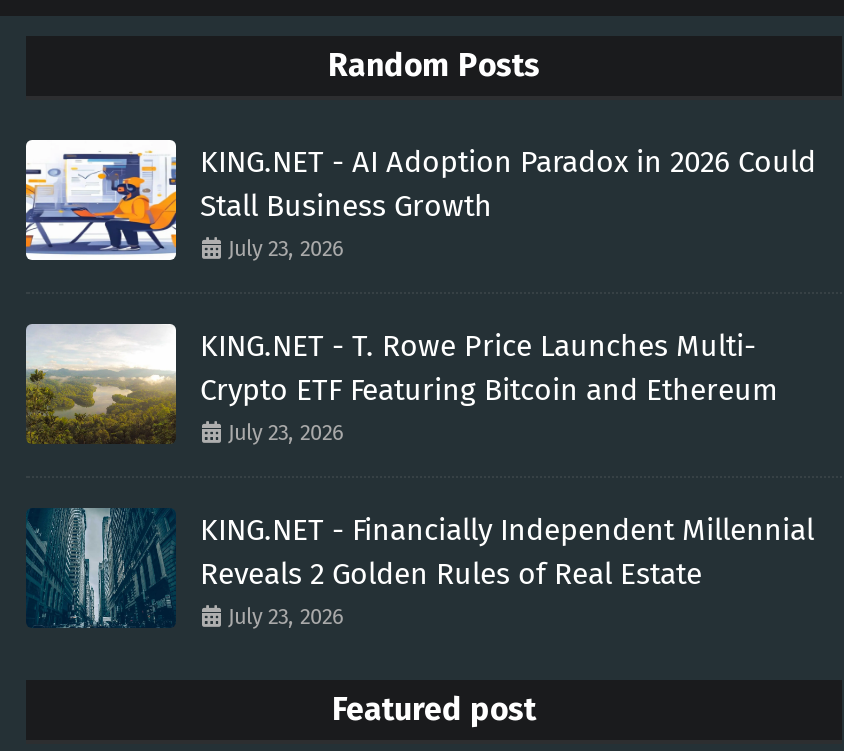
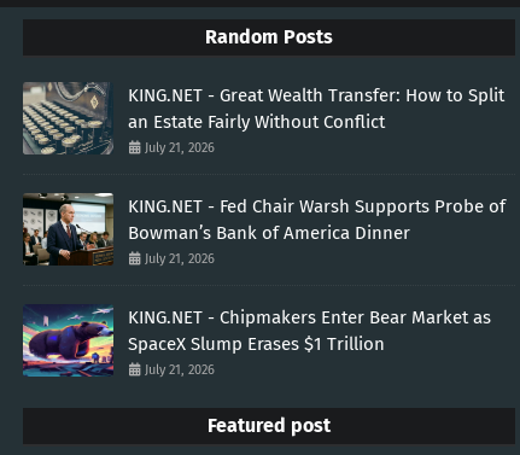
- [image]
- KING.NET - AI Adoption Paradox in 2026 Could
- Stall Business Growth
- July 23, 2026
+ [image]
+ KING.NET - Great Wealth Transfer: How to Split
+ an Estate Fairly Without Conflict
+ July 21, 2026

- [image]
- KING.NET - T. Rowe Price Launches Multi-
- Crypto ETF Featuring Bitcoin and Ethereum
- July 23, 2026
+ [image]
+ KING.NET - Fed Chair Warsh Supports Probe of
+ Bowman’s Bank of America Dinner
+ July 21, 2026

- [image]
- KING.NET - Financially Independent Millennial
- Reveals 2 Golden Rules of Real Estate
- July 23, 2026
+ [image]
+ KING.NET - Chipmakers Enter Bear Market as
+ SpaceX Slump Erases $1 Trillion
+ July 21, 2026
